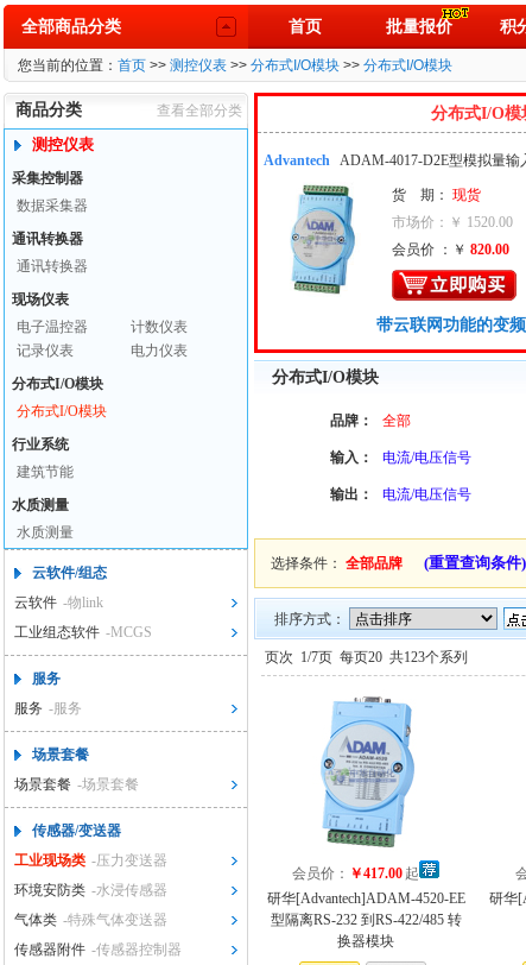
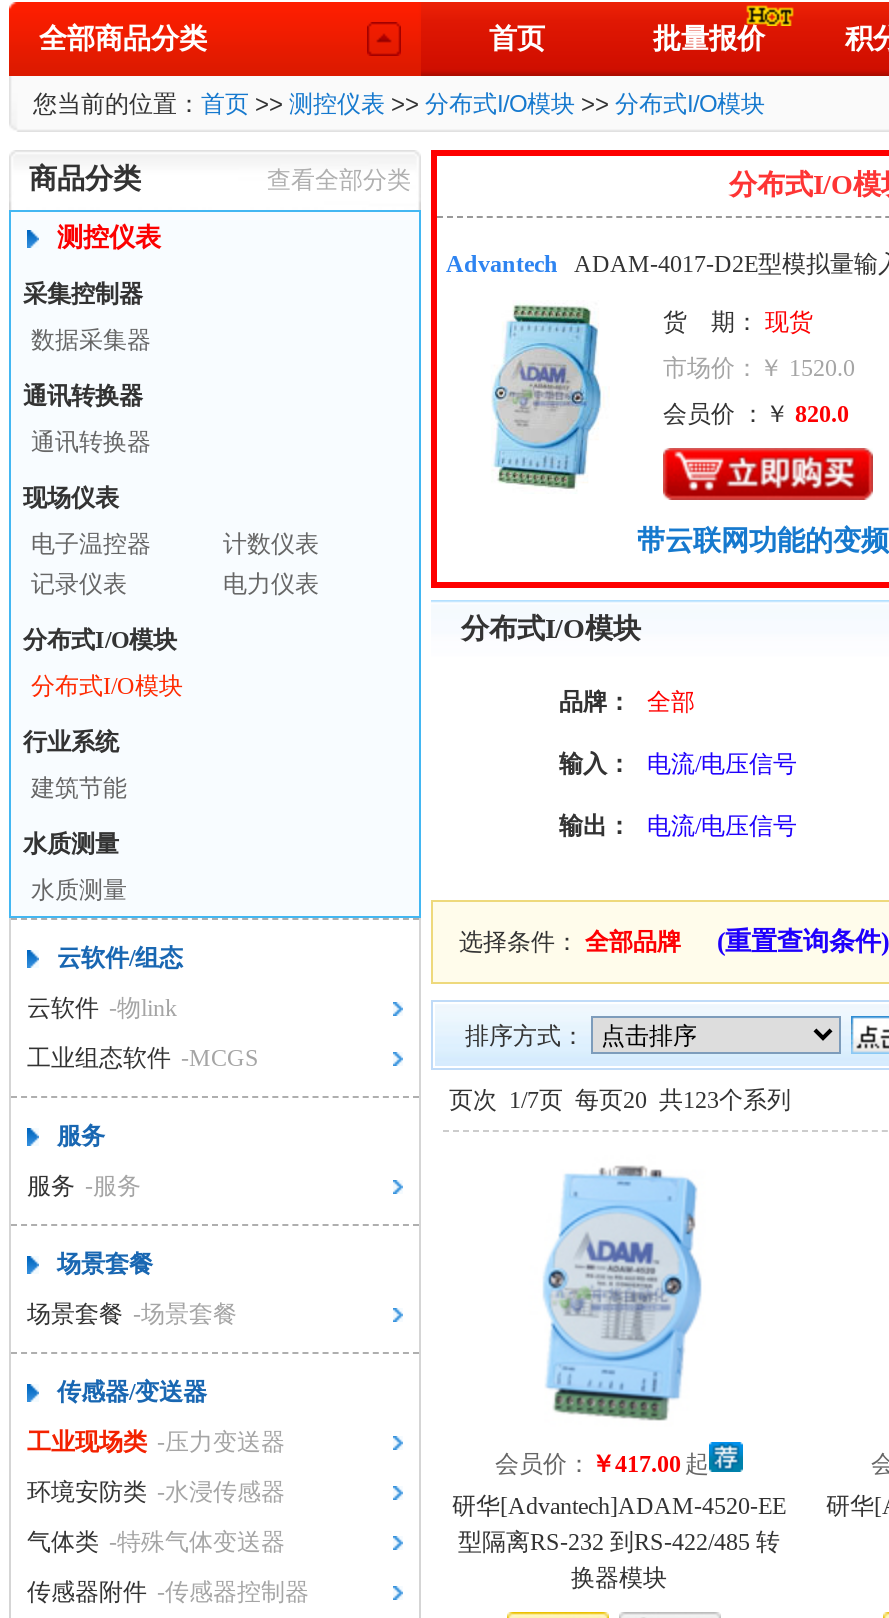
- 市场价：￥ 1520.00
+ 市场价：￥ 1520.0

- 会员价 ：￥820.00
+ 会员价 ：￥820.0
